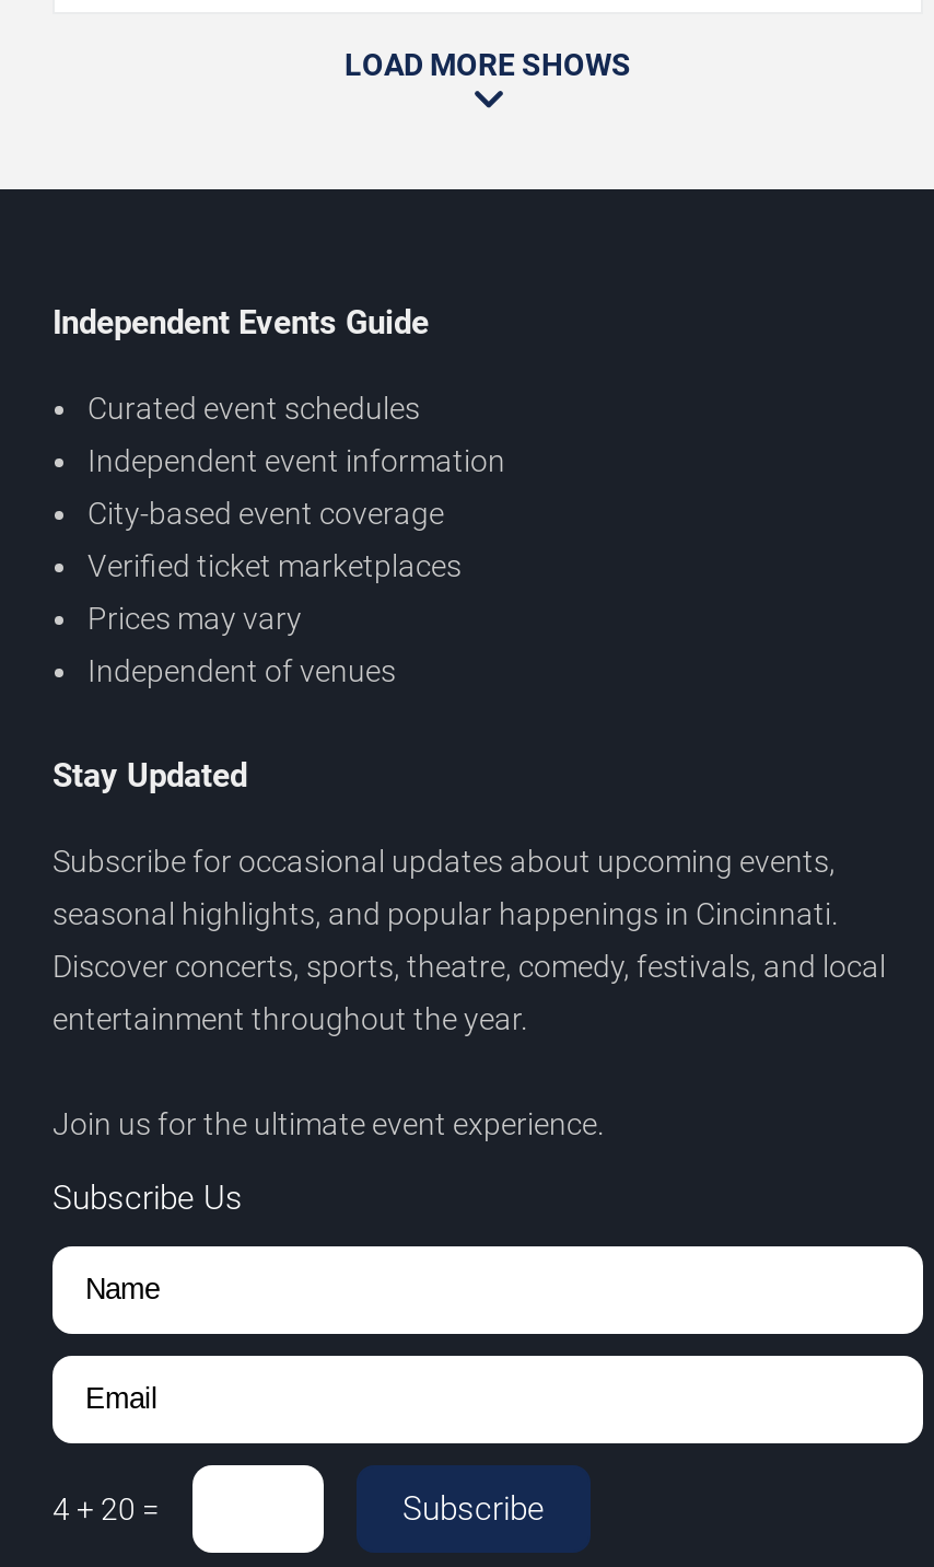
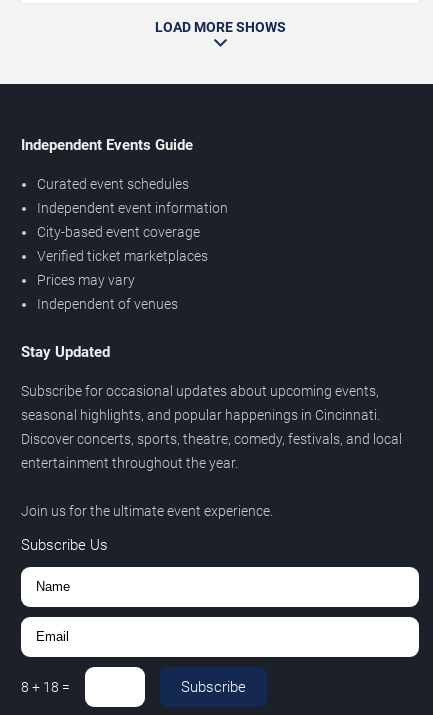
- 4 + 20 =
+ 8 + 18 =
